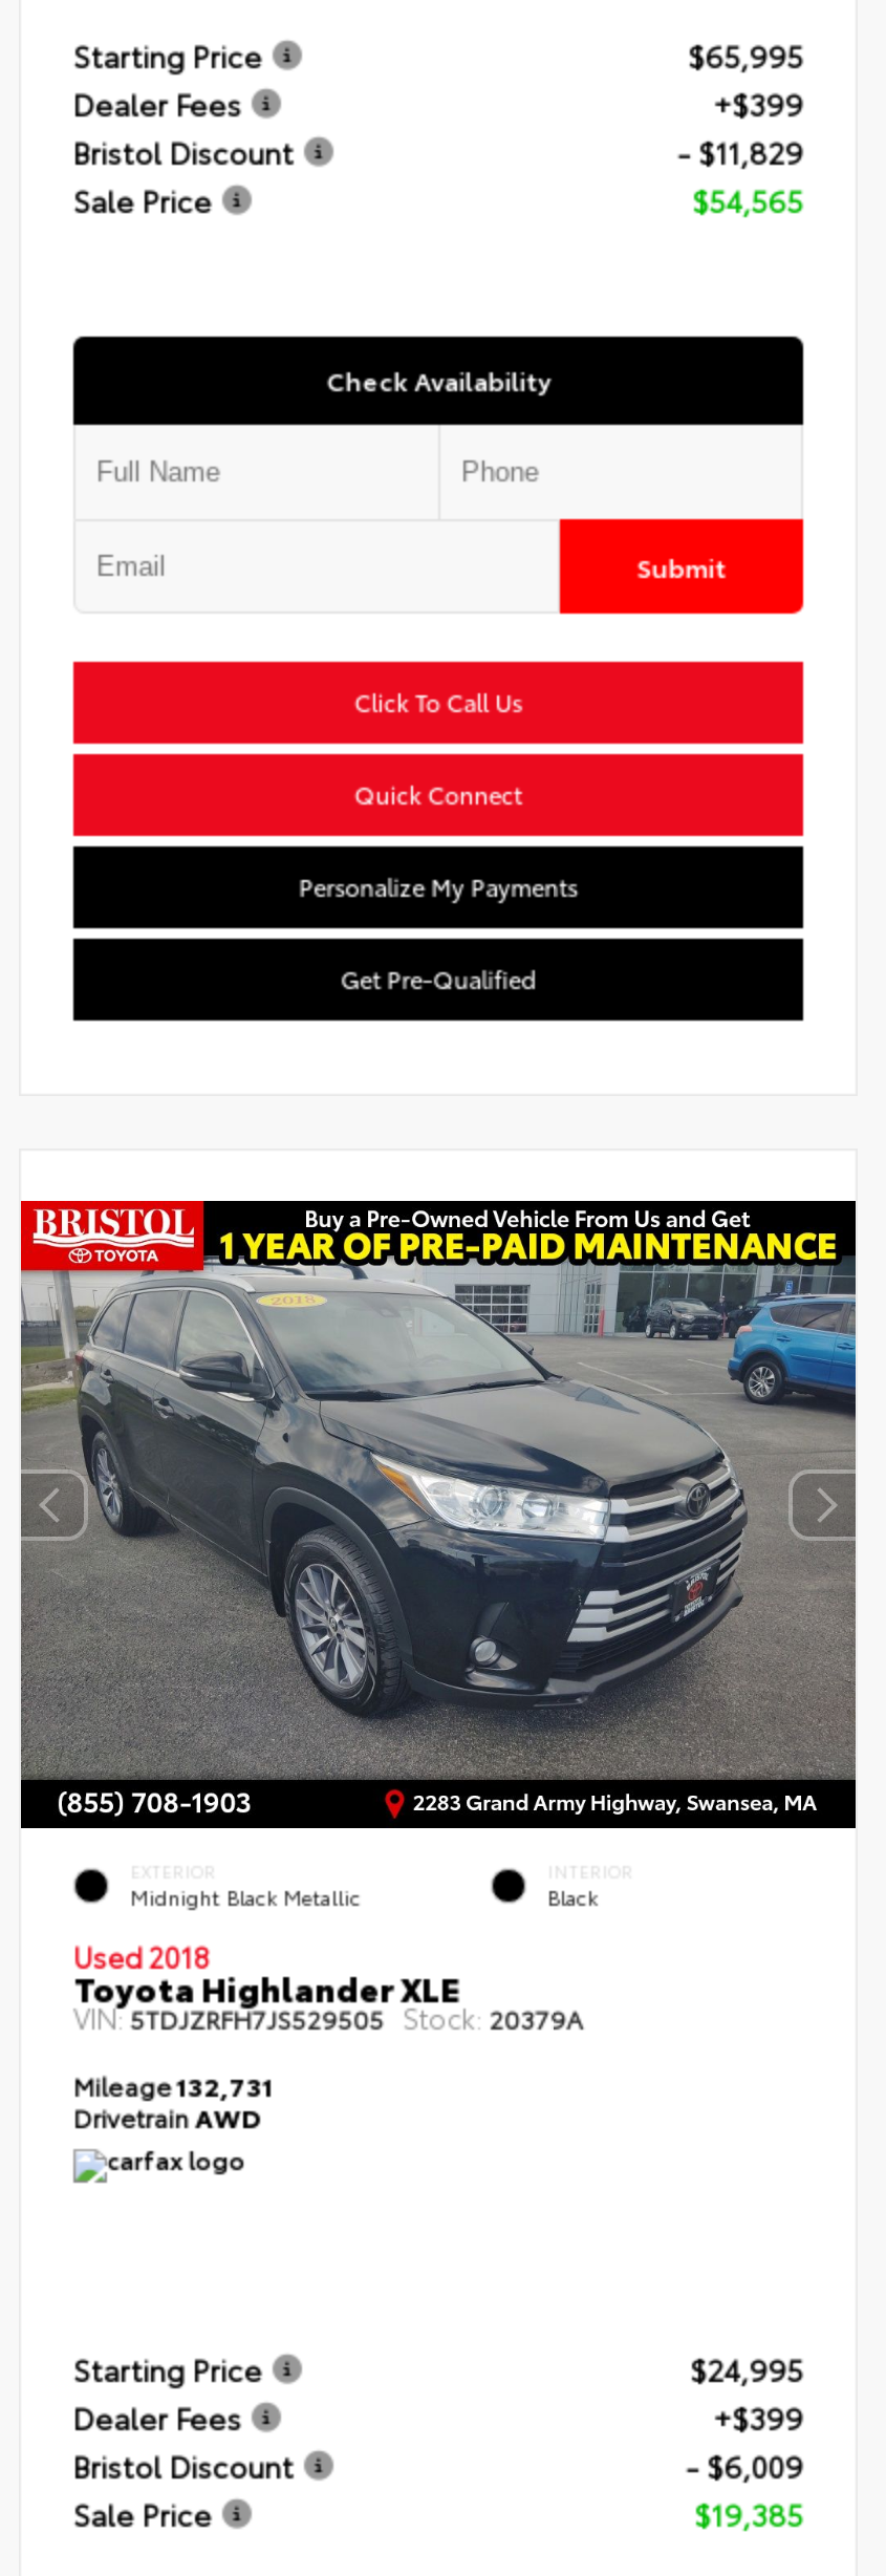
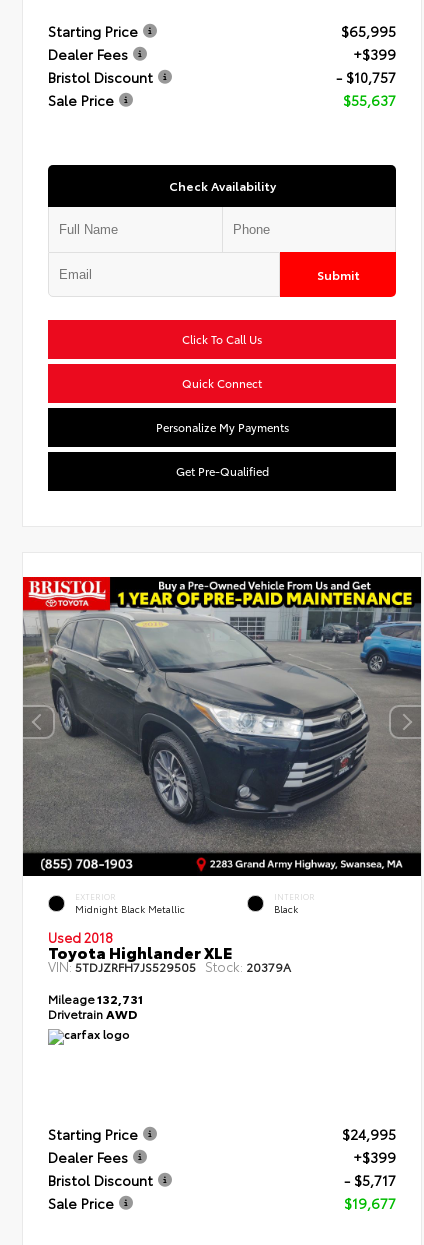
- - $11,829
+ - $10,757

- $54,565
+ $55,637

- - $6,009
+ - $5,717

- $19,385
+ $19,677
